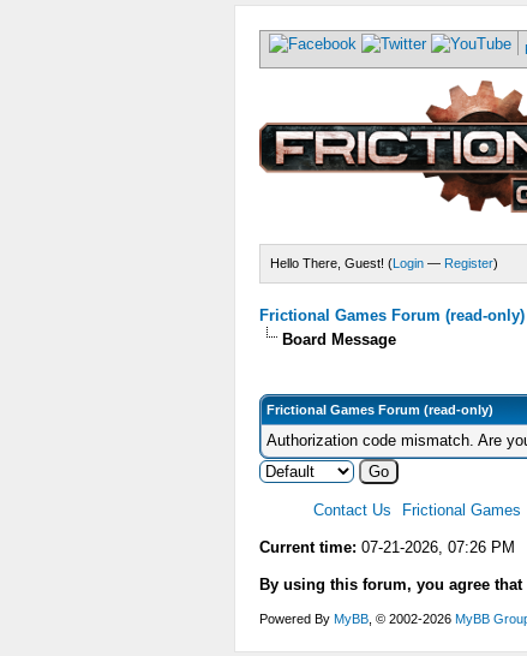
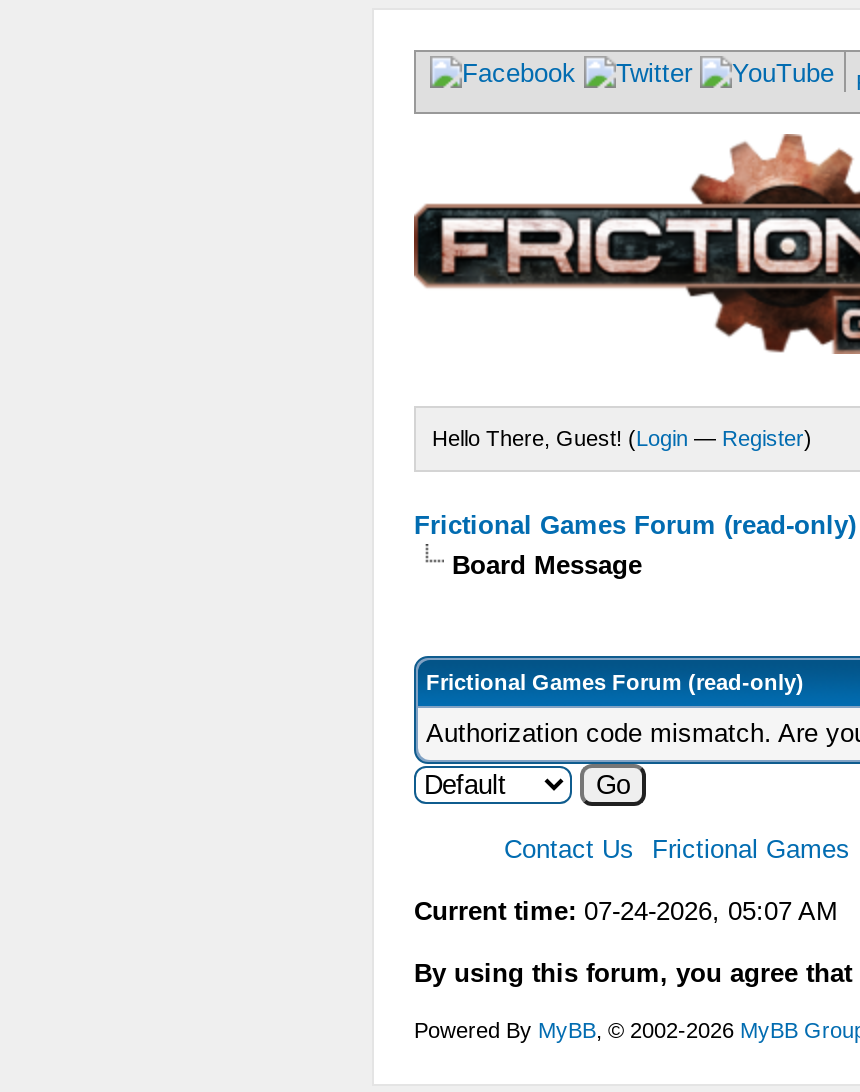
- Current time: 07-21-2026, 07:26 PM
+ Current time: 07-24-2026, 05:07 AM
